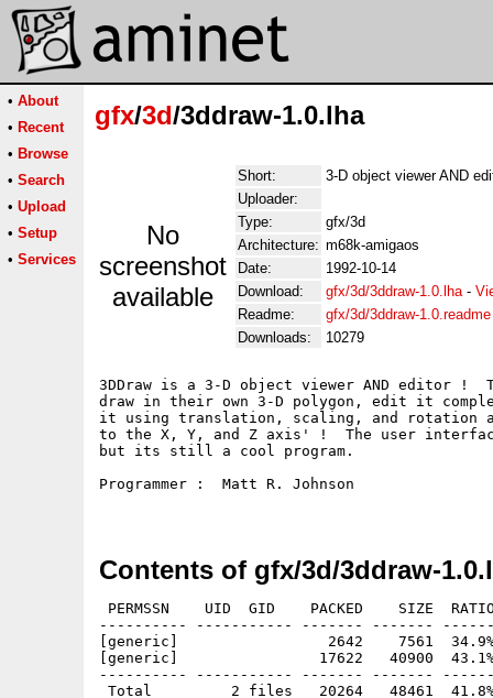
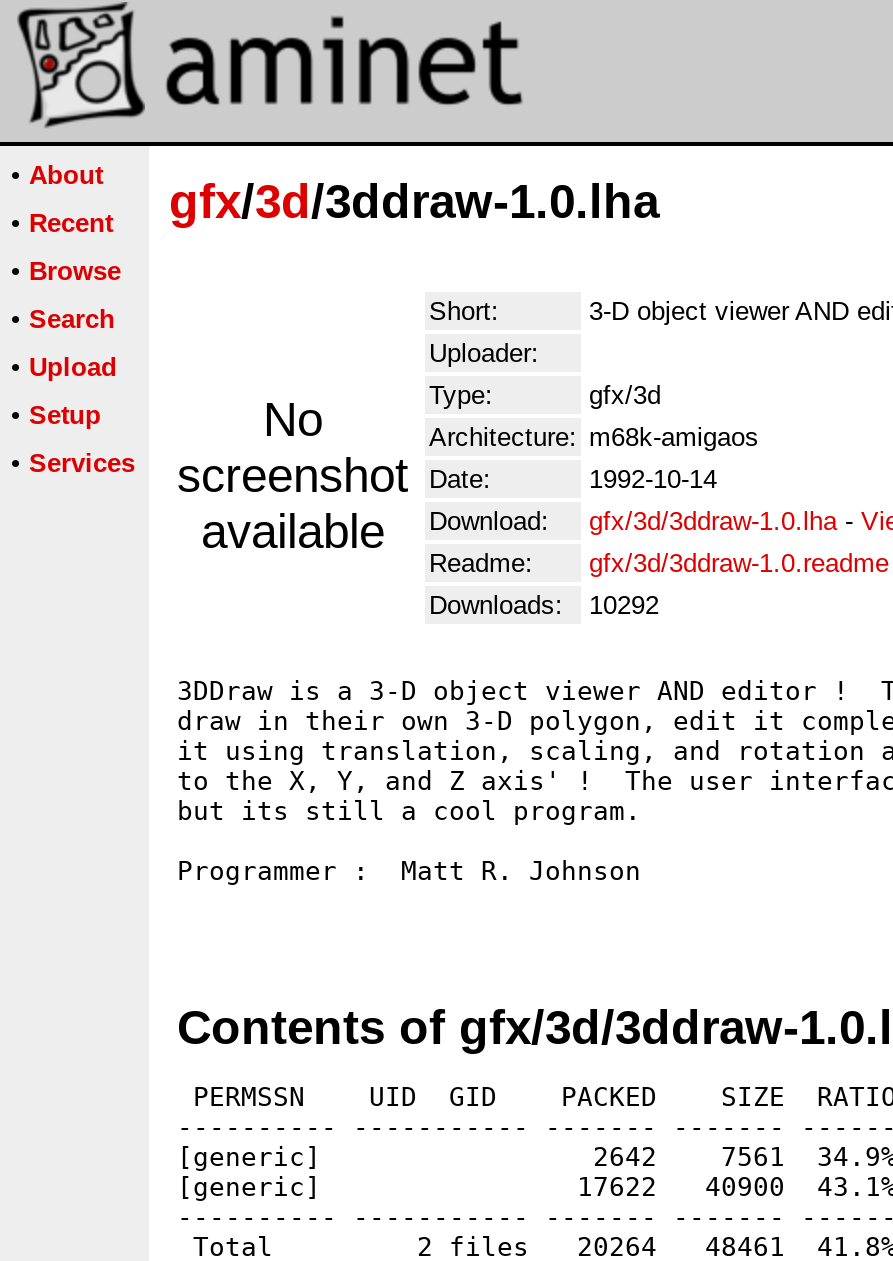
- Downloads: 10279
+ Downloads: 10292
